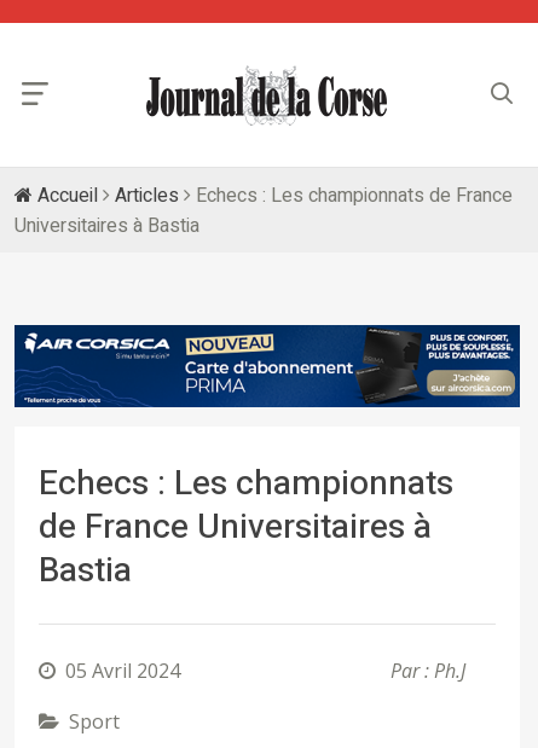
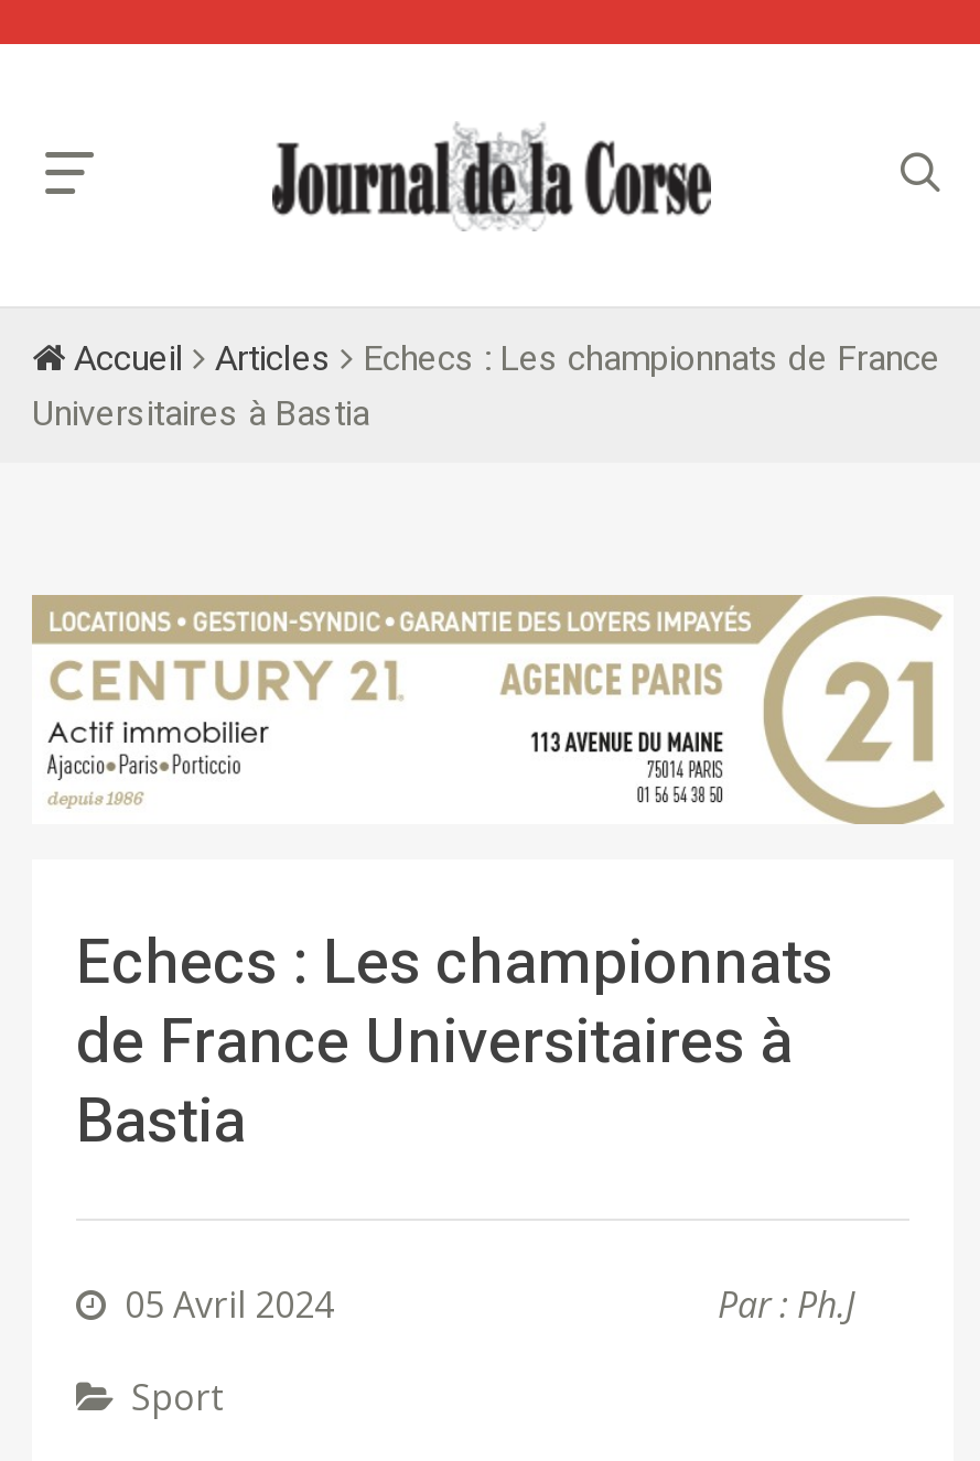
- [image]
+ [image]
